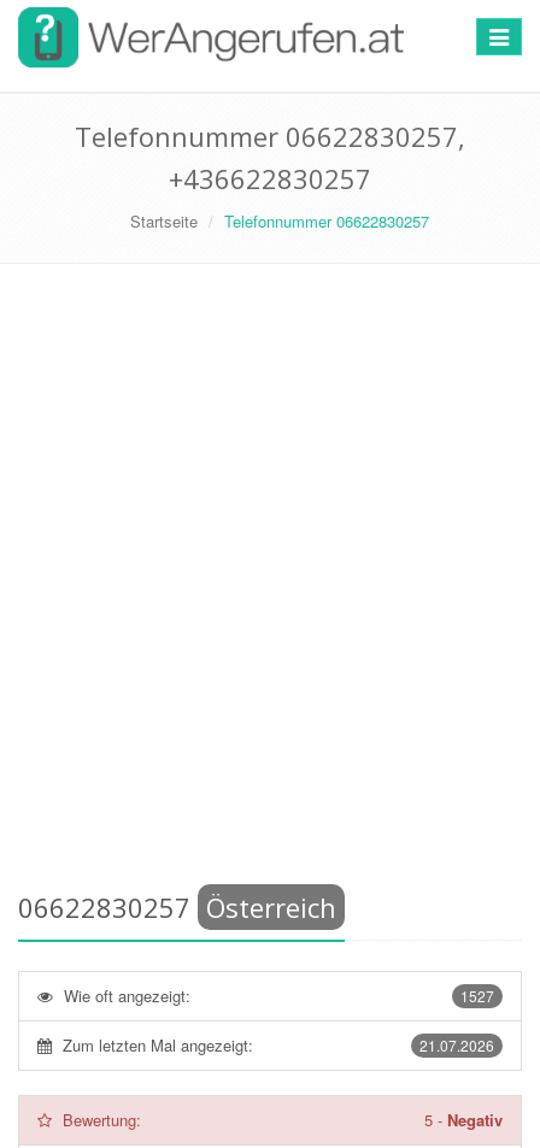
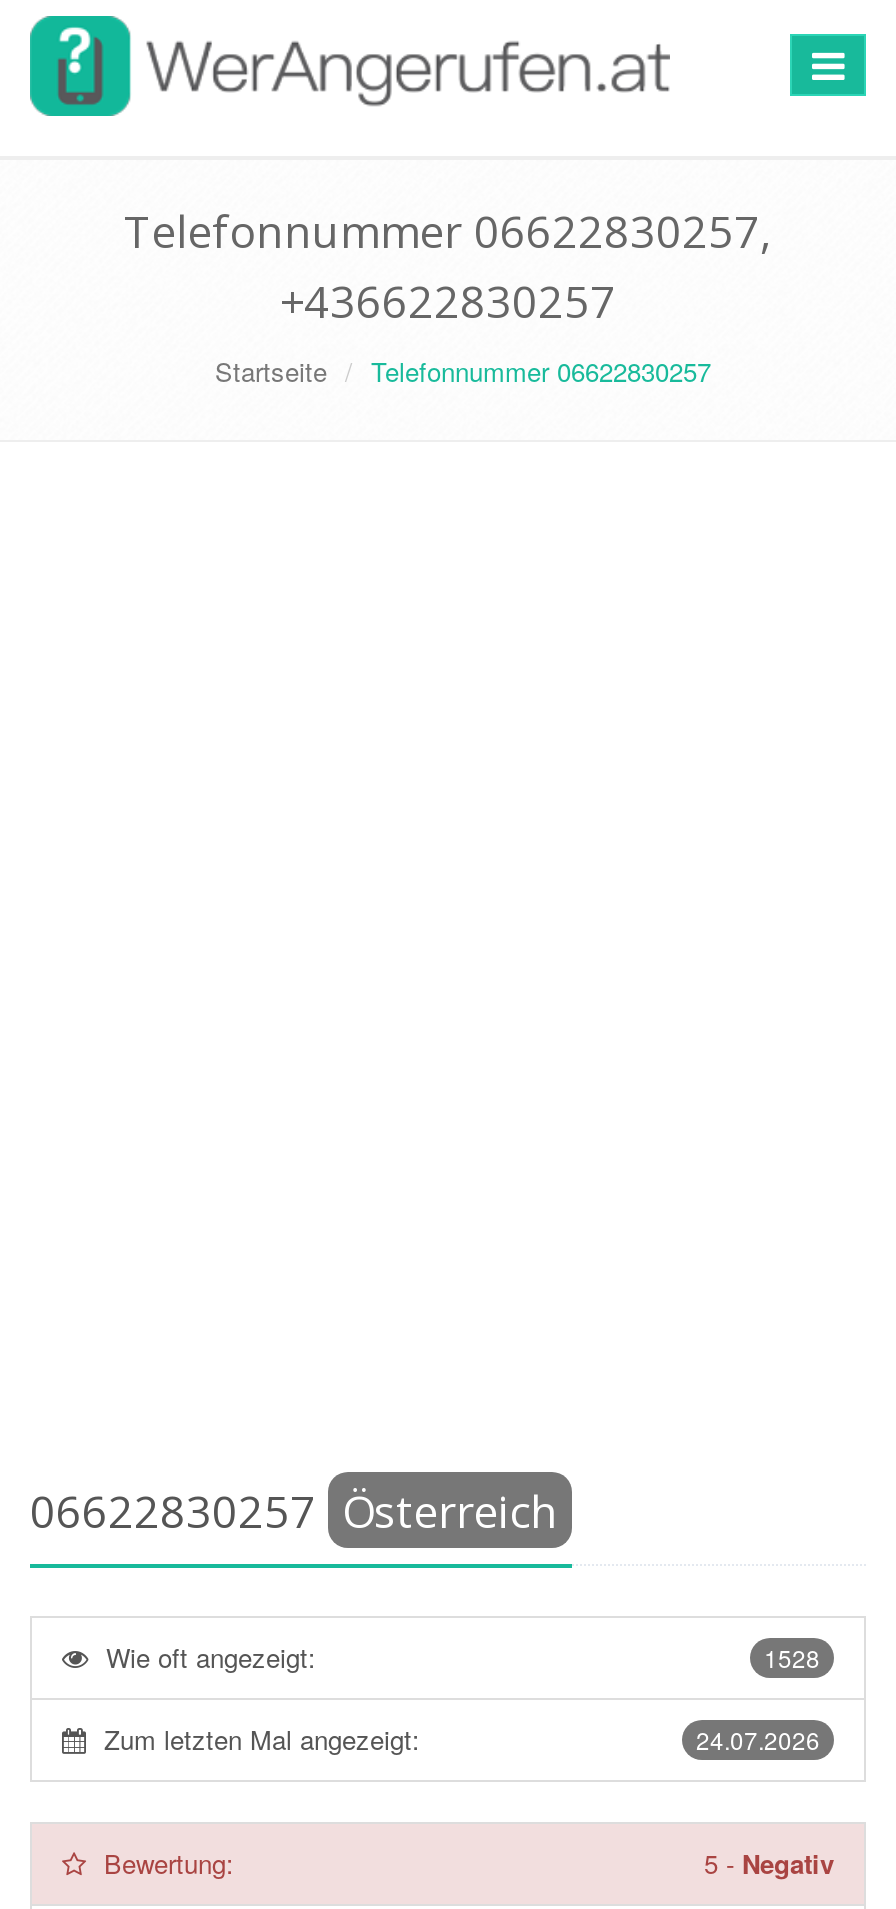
- 1527
+ 1528

- 21.07.2026
+ 24.07.2026
